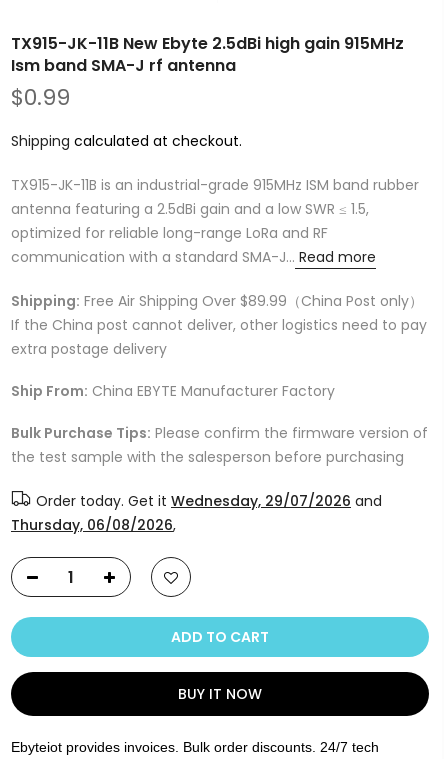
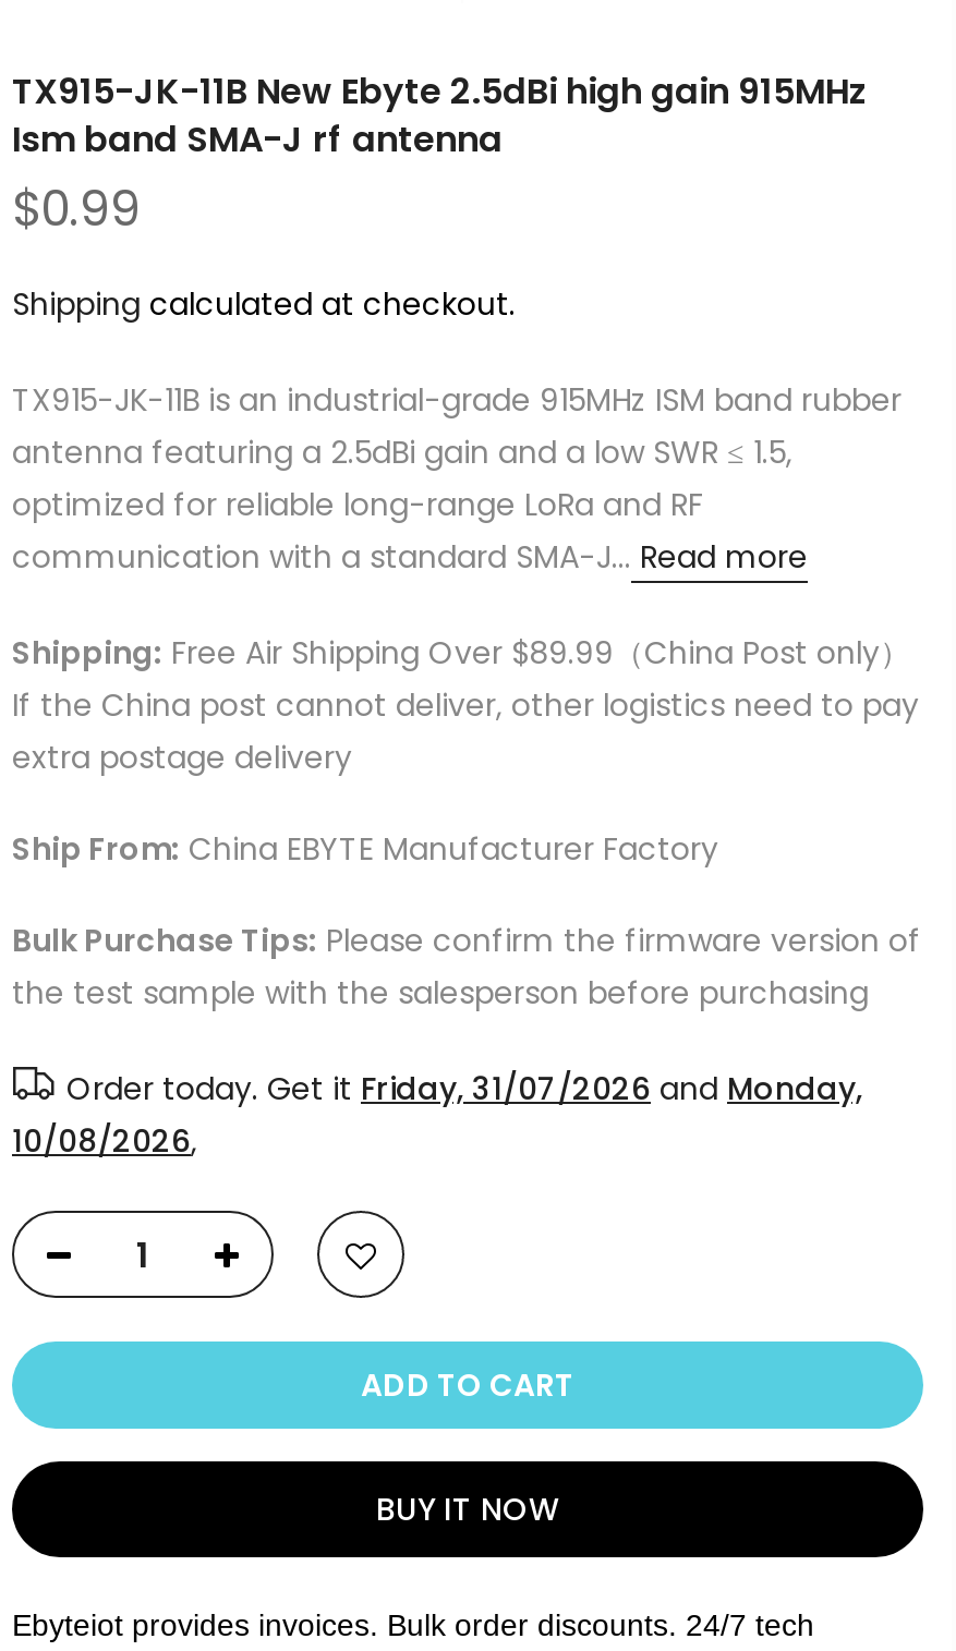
- Order today. Get it Wednesday, 29/07/2026 and
- Thursday, 06/08/2026,
+ Order today. Get it Friday, 31/07/2026 and Monday,
+ 10/08/2026,
